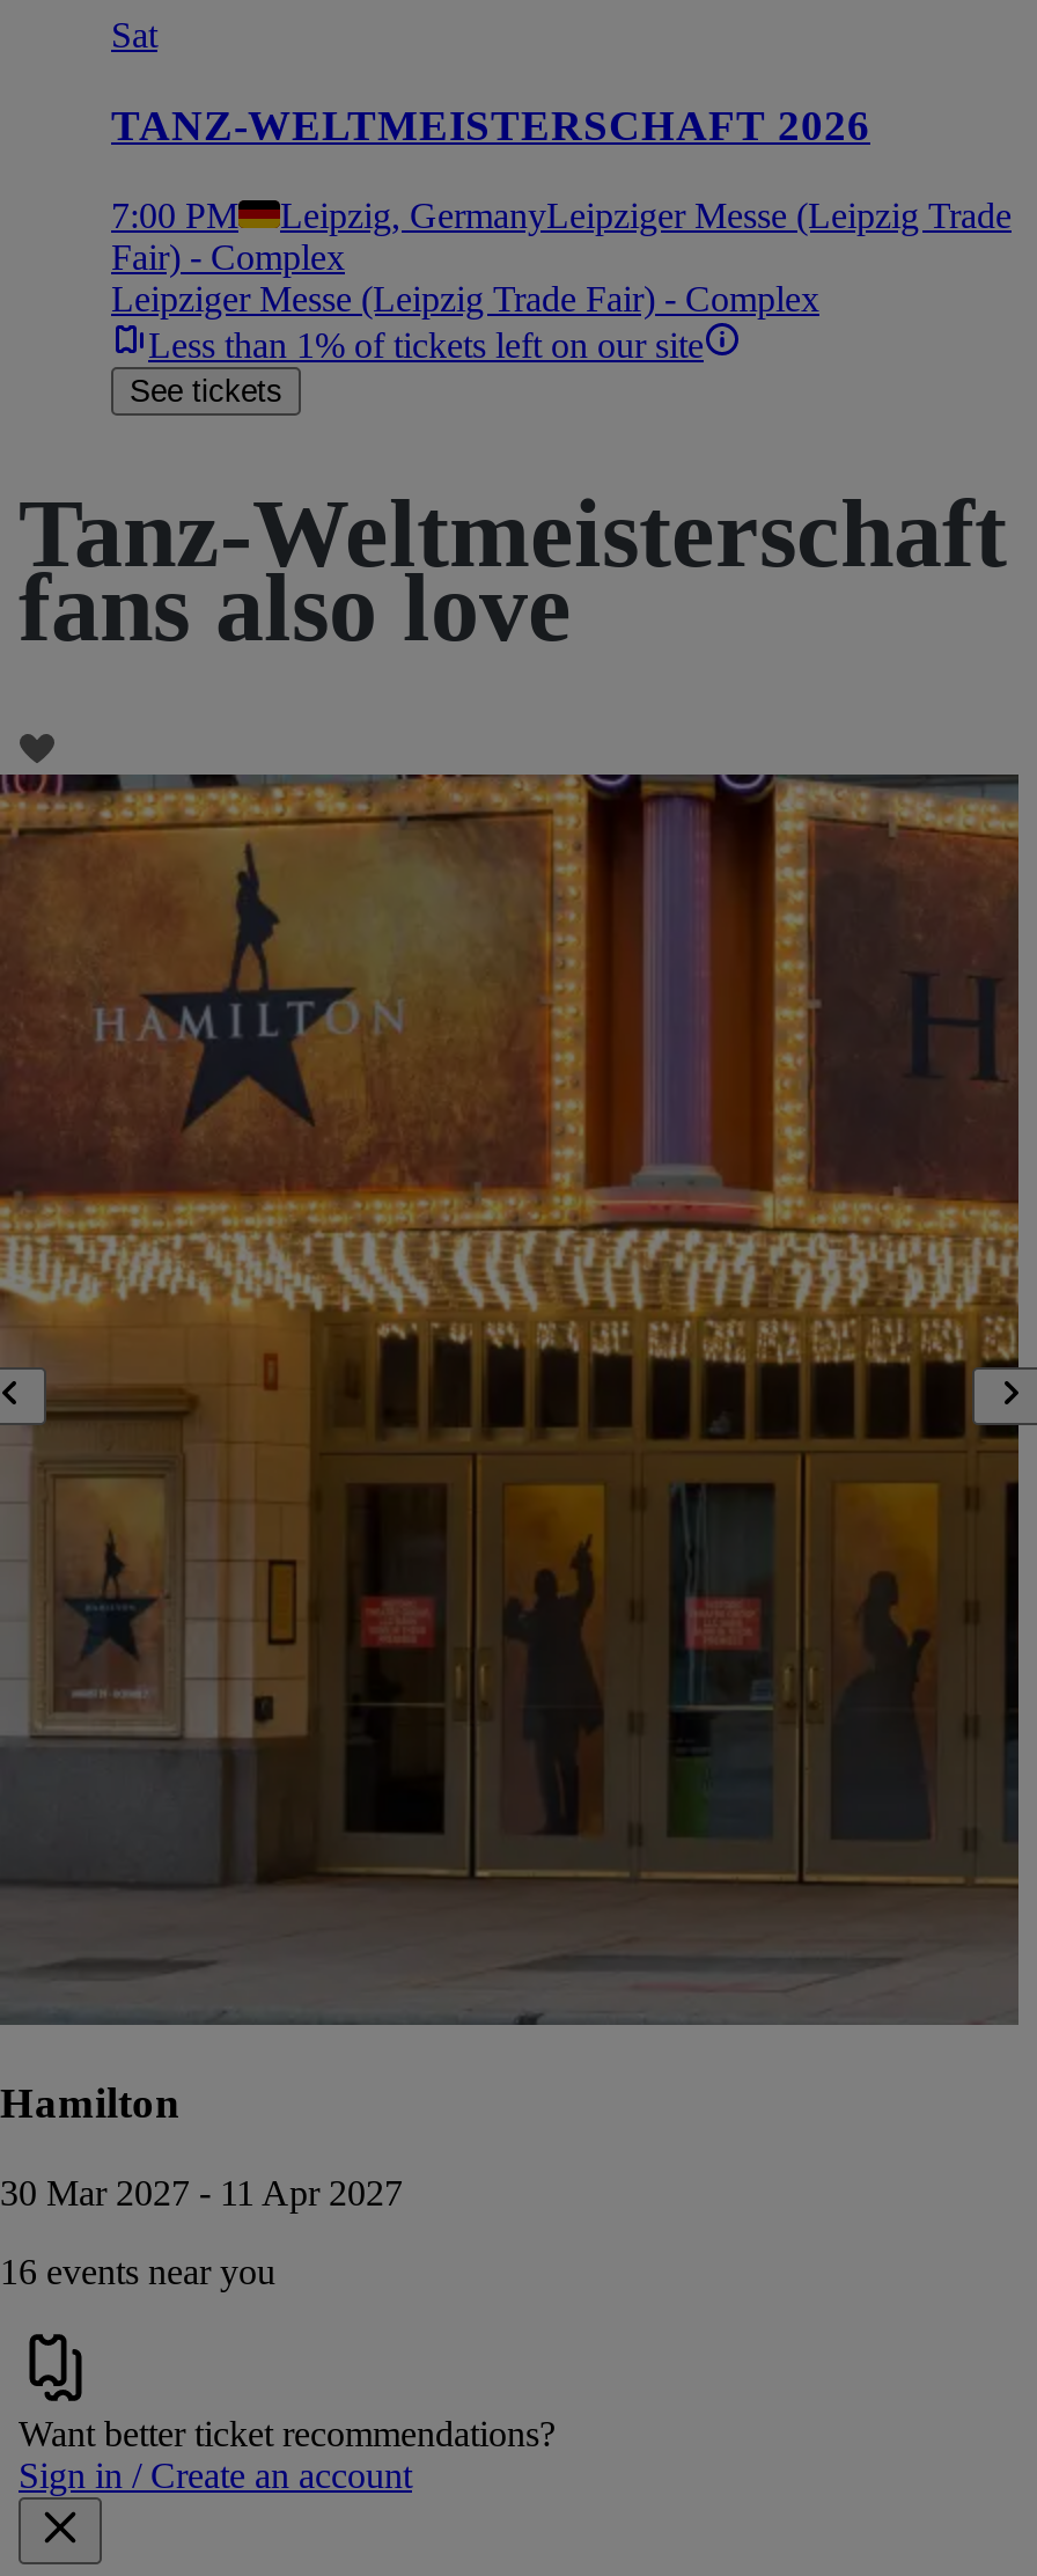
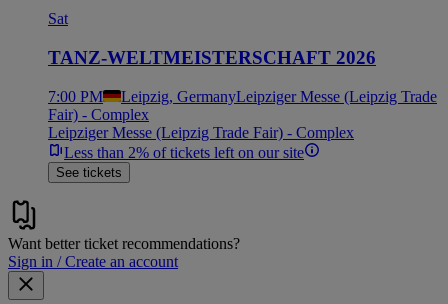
- Less than 1% of tickets left on our site
+ Less than 2% of tickets left on our site

- Tanz-Weltmeisterschaft
- fans also love

- [image]
- Hamilton
- 30 Mar 2027 - 11 Apr 2027
- 16 events near you
